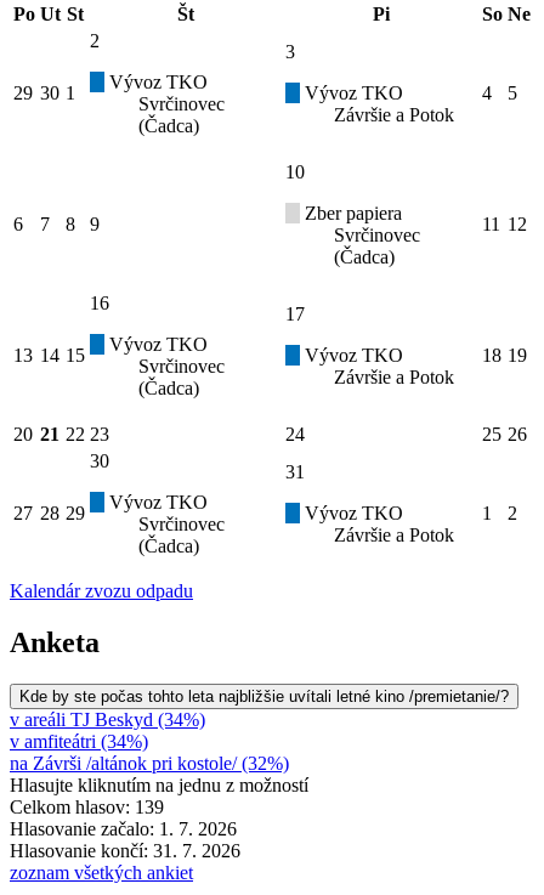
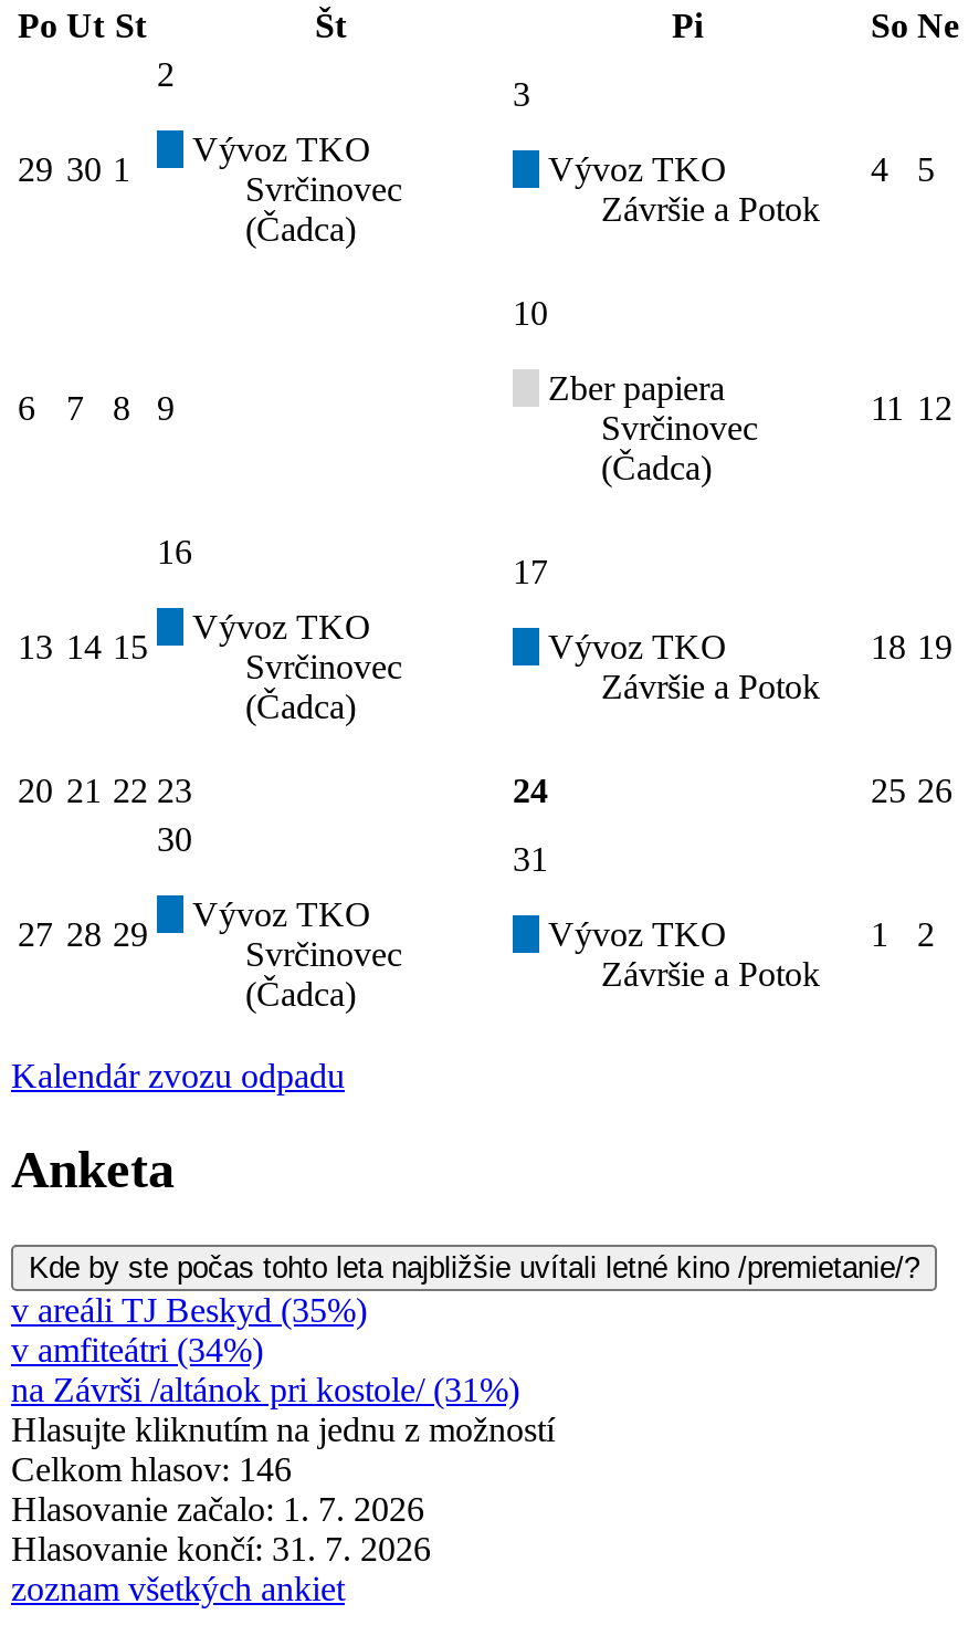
- v areáli TJ Beskyd (34%)
+ v areáli TJ Beskyd (35%)

- na Závrši /altánok pri kostole/ (32%)
+ na Závrši /altánok pri kostole/ (31%)

- Celkom hlasov: 139
+ Celkom hlasov: 146
